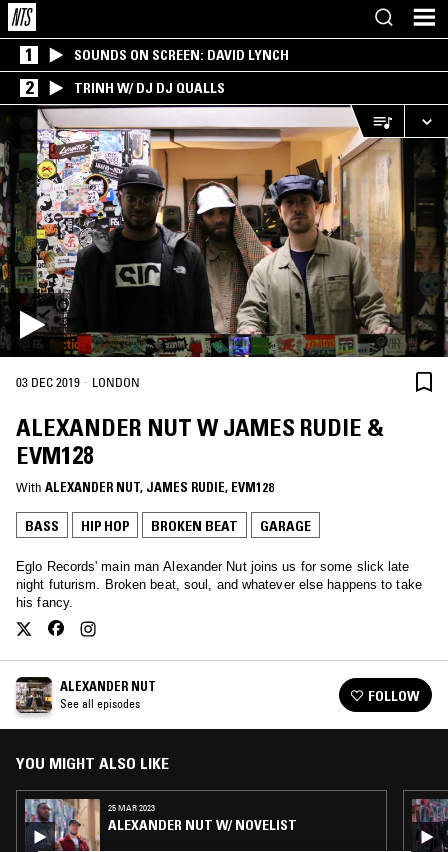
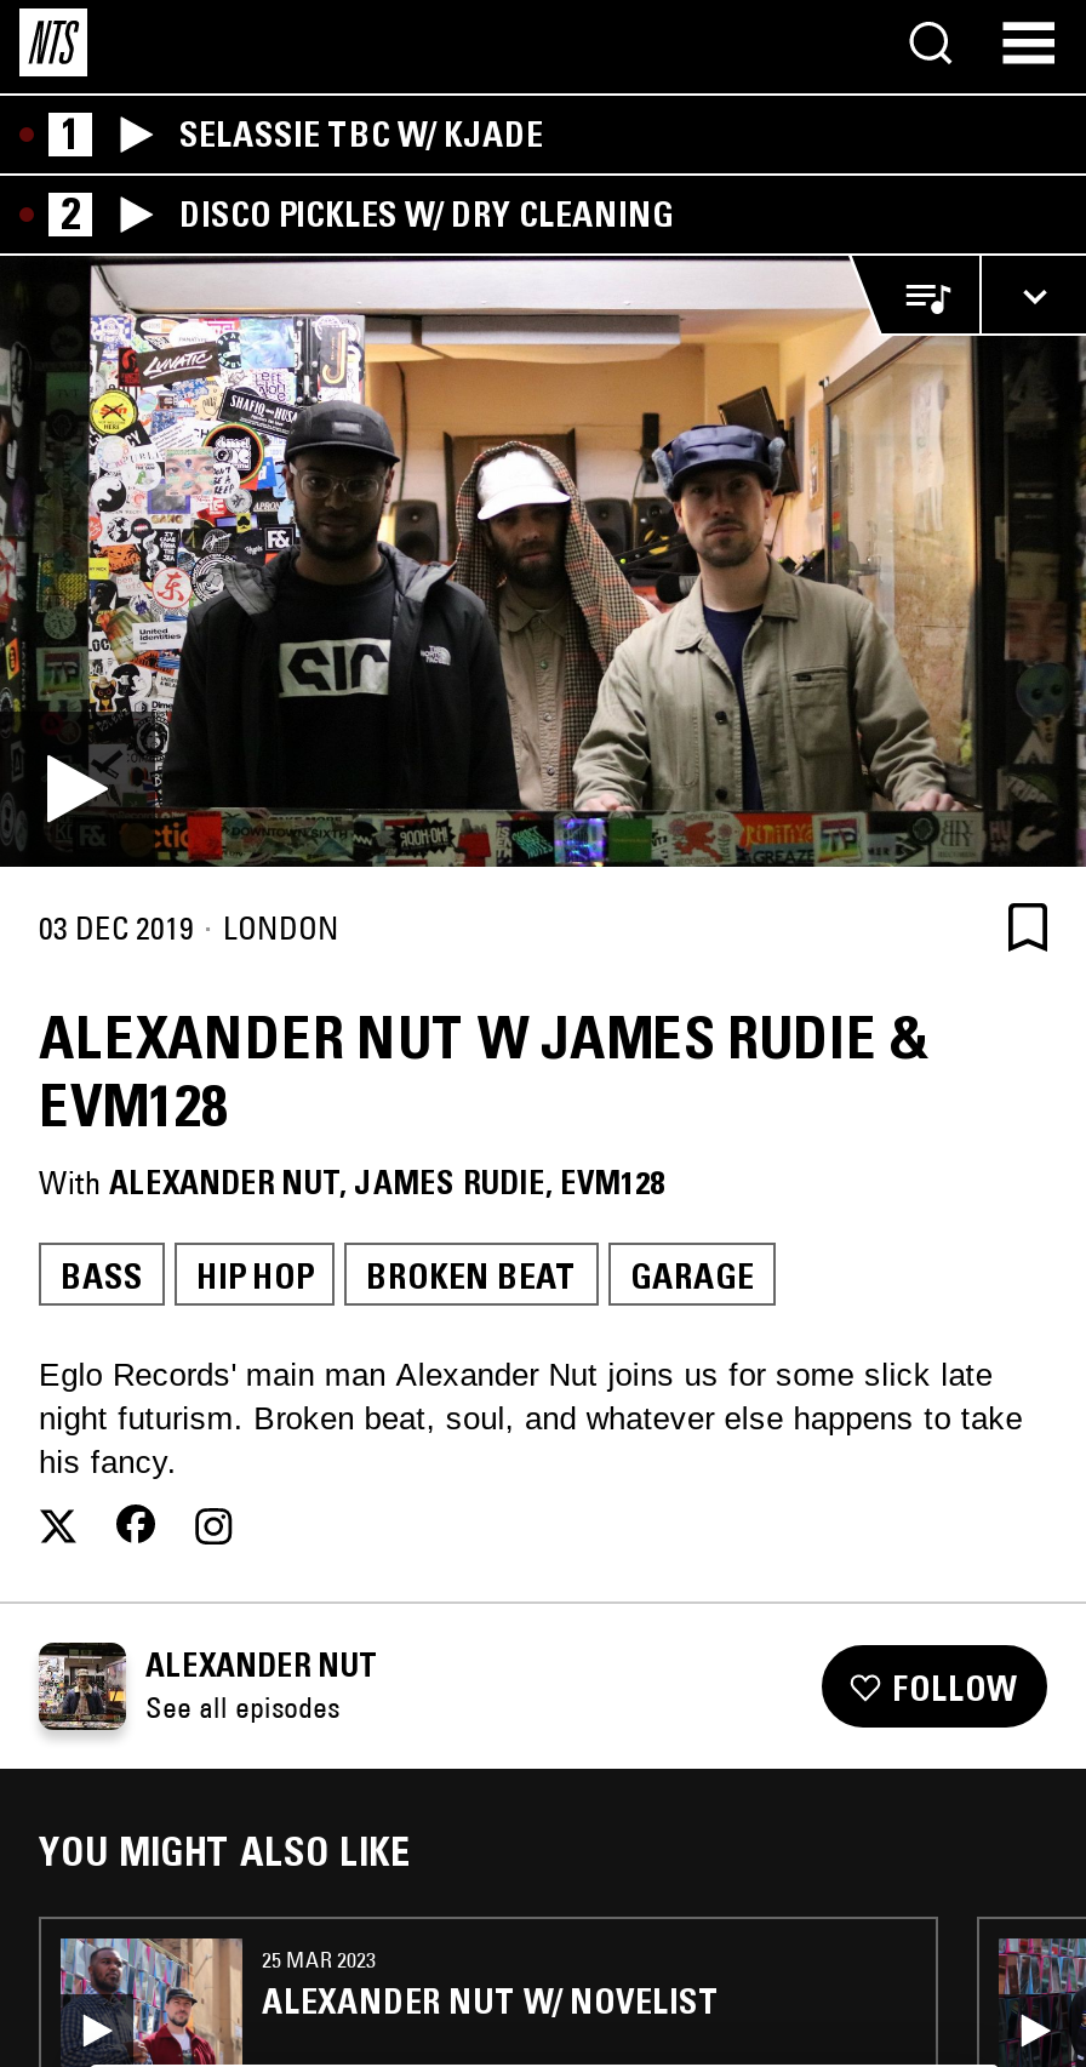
- SOUNDS ON SCREEN: DAVID LYNCH
+ SELASSIE TBC W/ KJADE

- TRINH W/ DJ DJ QUALLS
+ DISCO PICKLES W/ DRY CLEANING
